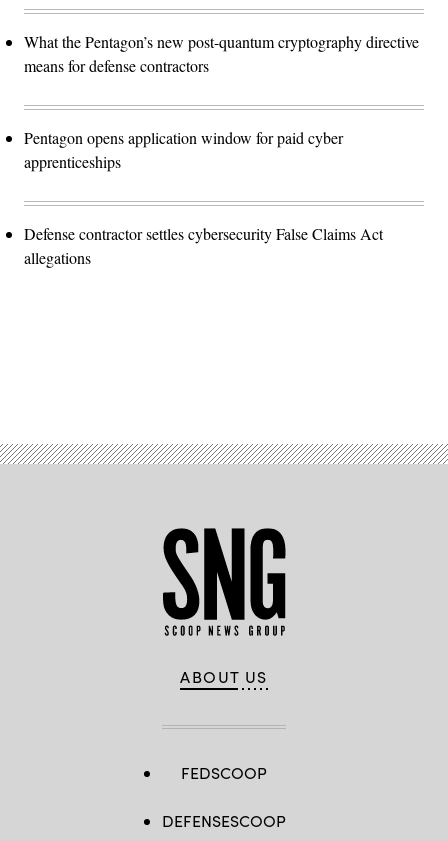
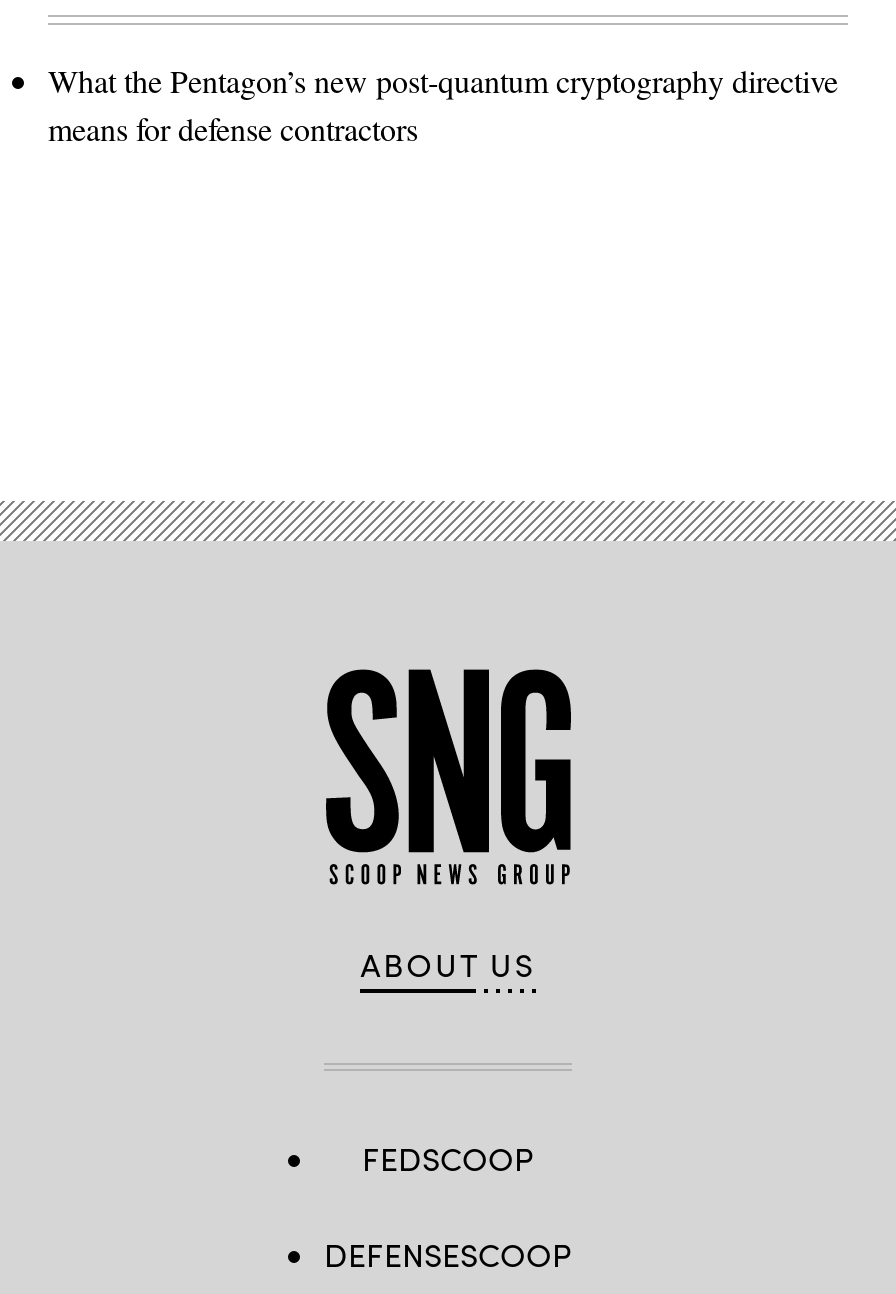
- Pentagon opens application window for paid cyber
- apprenticeships
- Defense contractor settles cybersecurity False Claims Act
- allegations
